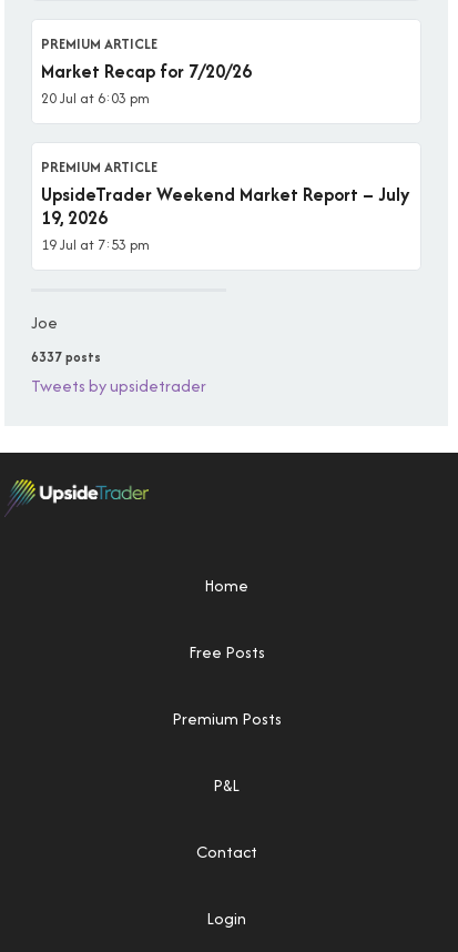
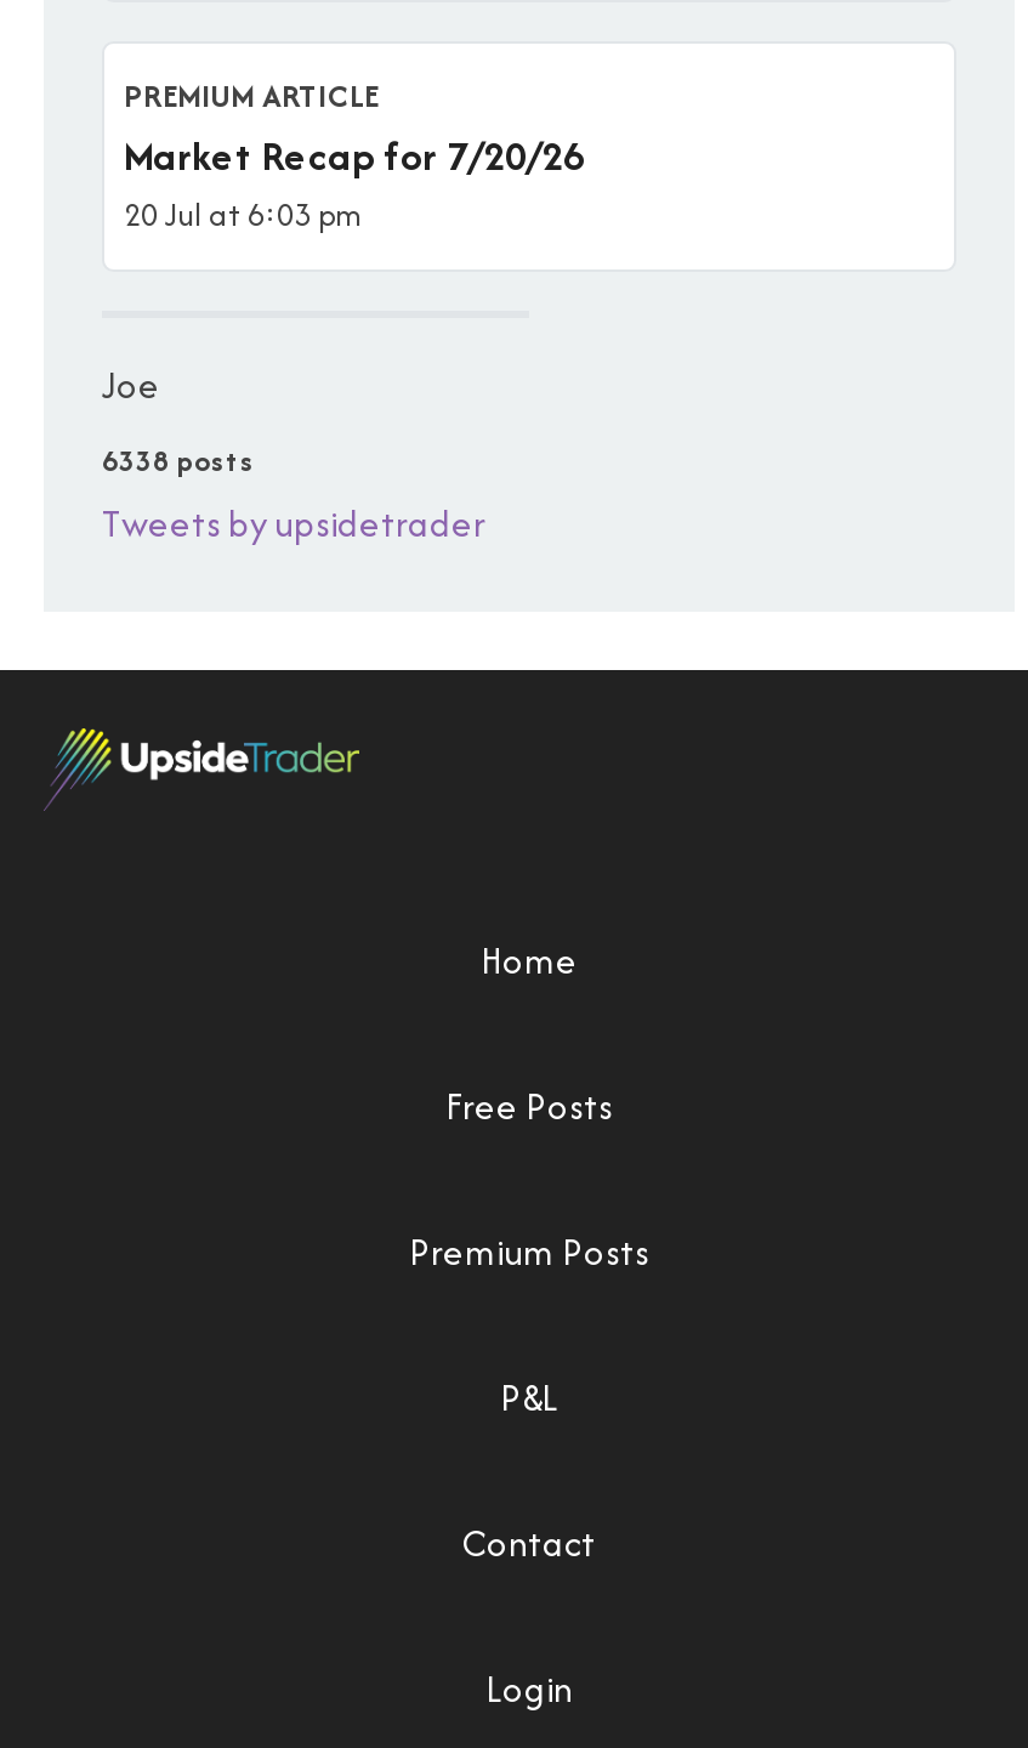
- PREMIUM ARTICLE
- UpsideTrader Weekend Market Report – July
- 19, 2026
- 19 Jul at 7:53 pm

- 6337 posts
+ 6338 posts
